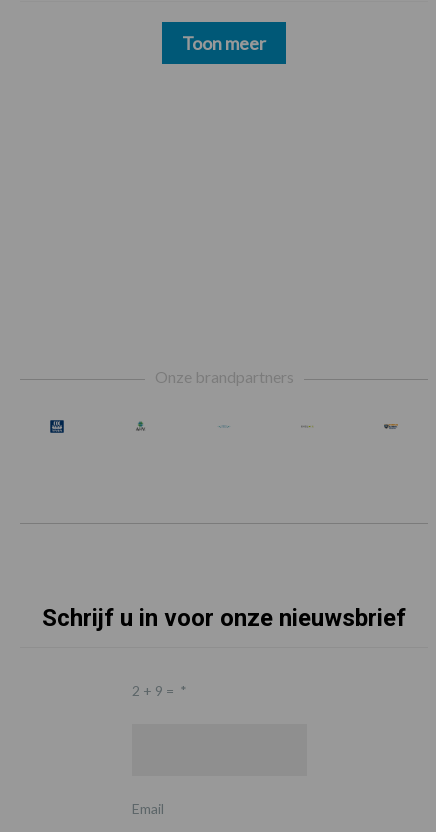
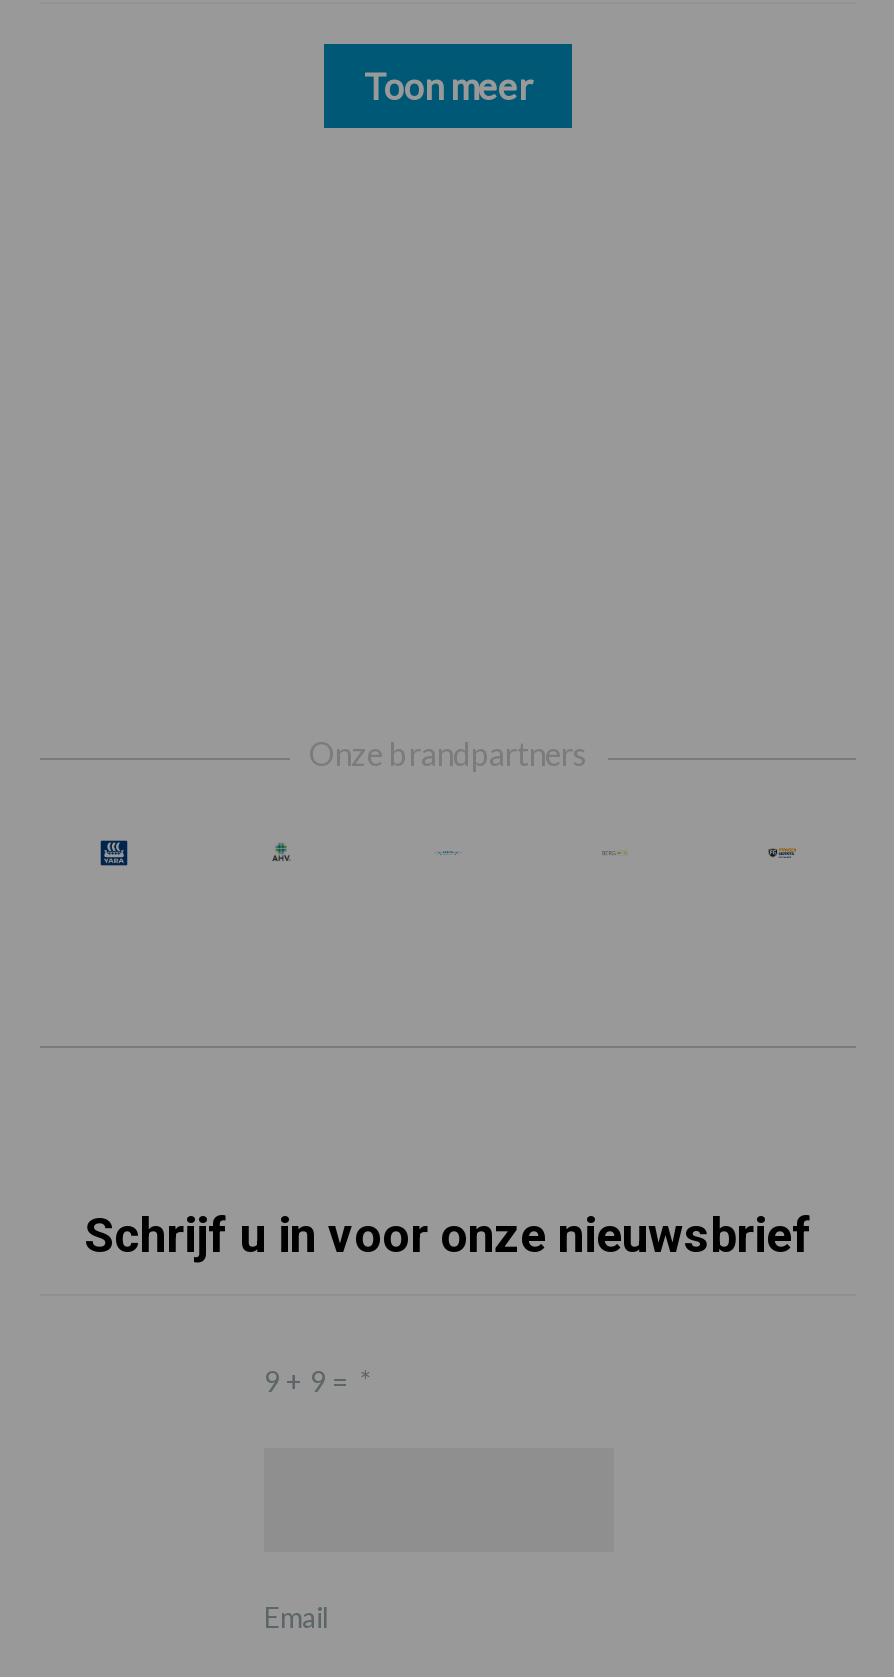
- 2 + 9 = *
+ 9 + 9 = *
